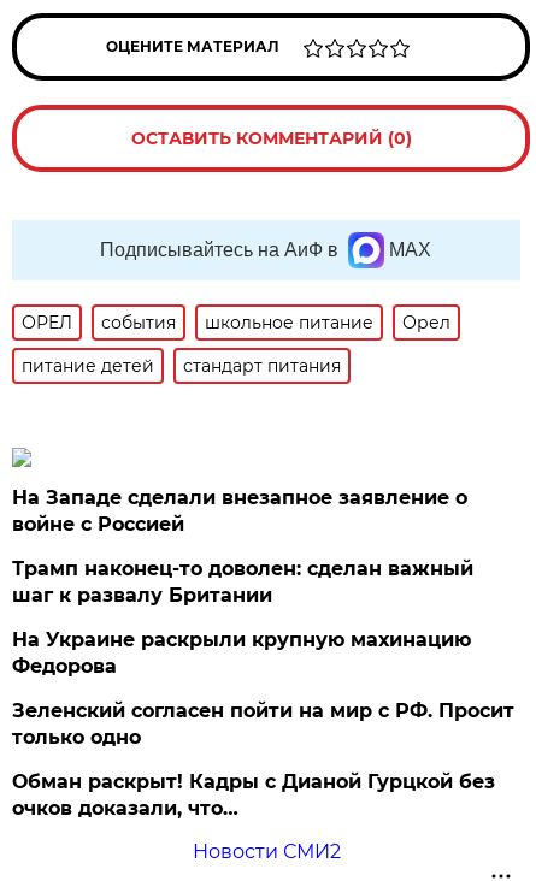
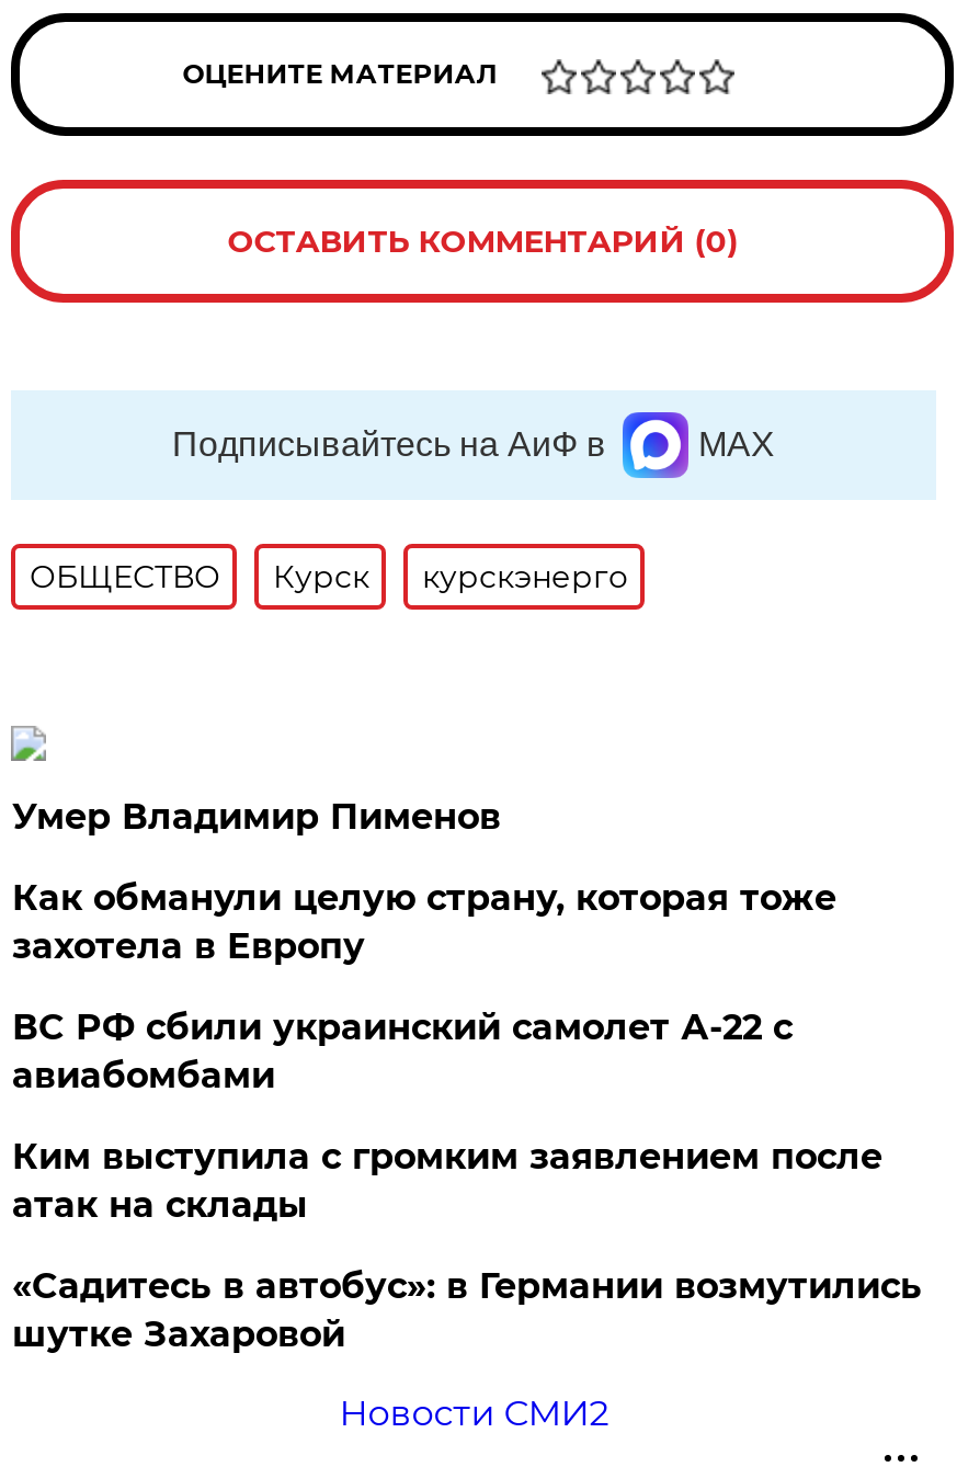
- ОРЕЛ
- события
- школьное питание
- Орел
- питание детей
- стандарт питания
+ ОБЩЕСТВО
+ Курск
+ курскэнерго

- На Западе сделали внезапное заявление о
- войне с Россией
- Трамп наконец-то доволен: сделан важный
- шаг к развалу Британии
- На Украине раскрыли крупную махинацию
- Федорова
- Зеленский согласен пойти на мир с РФ. Просит
- только одно
- Обман раскрыт! Кадры с Дианой Гурцкой без
- очков доказали, что…
+ Умер Владимир Пименов
+ Как обманули целую страну, которая тоже
+ захотела в Европу
+ ВС РФ сбили украинский самолет А-22 с
+ авиабомбами
+ Ким выступила с громким заявлением после
+ атак на склады
+ «Садитесь в автобус»: в Германии возмутились
+ шутке Захаровой
